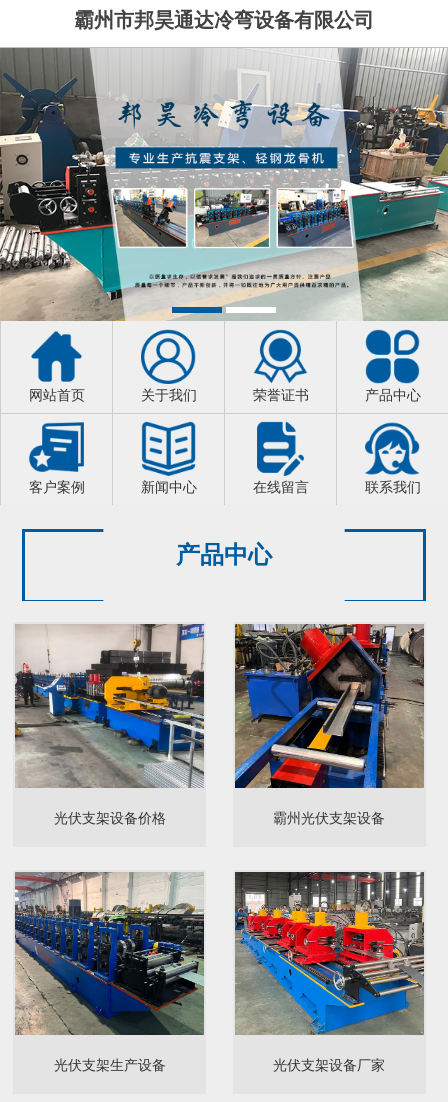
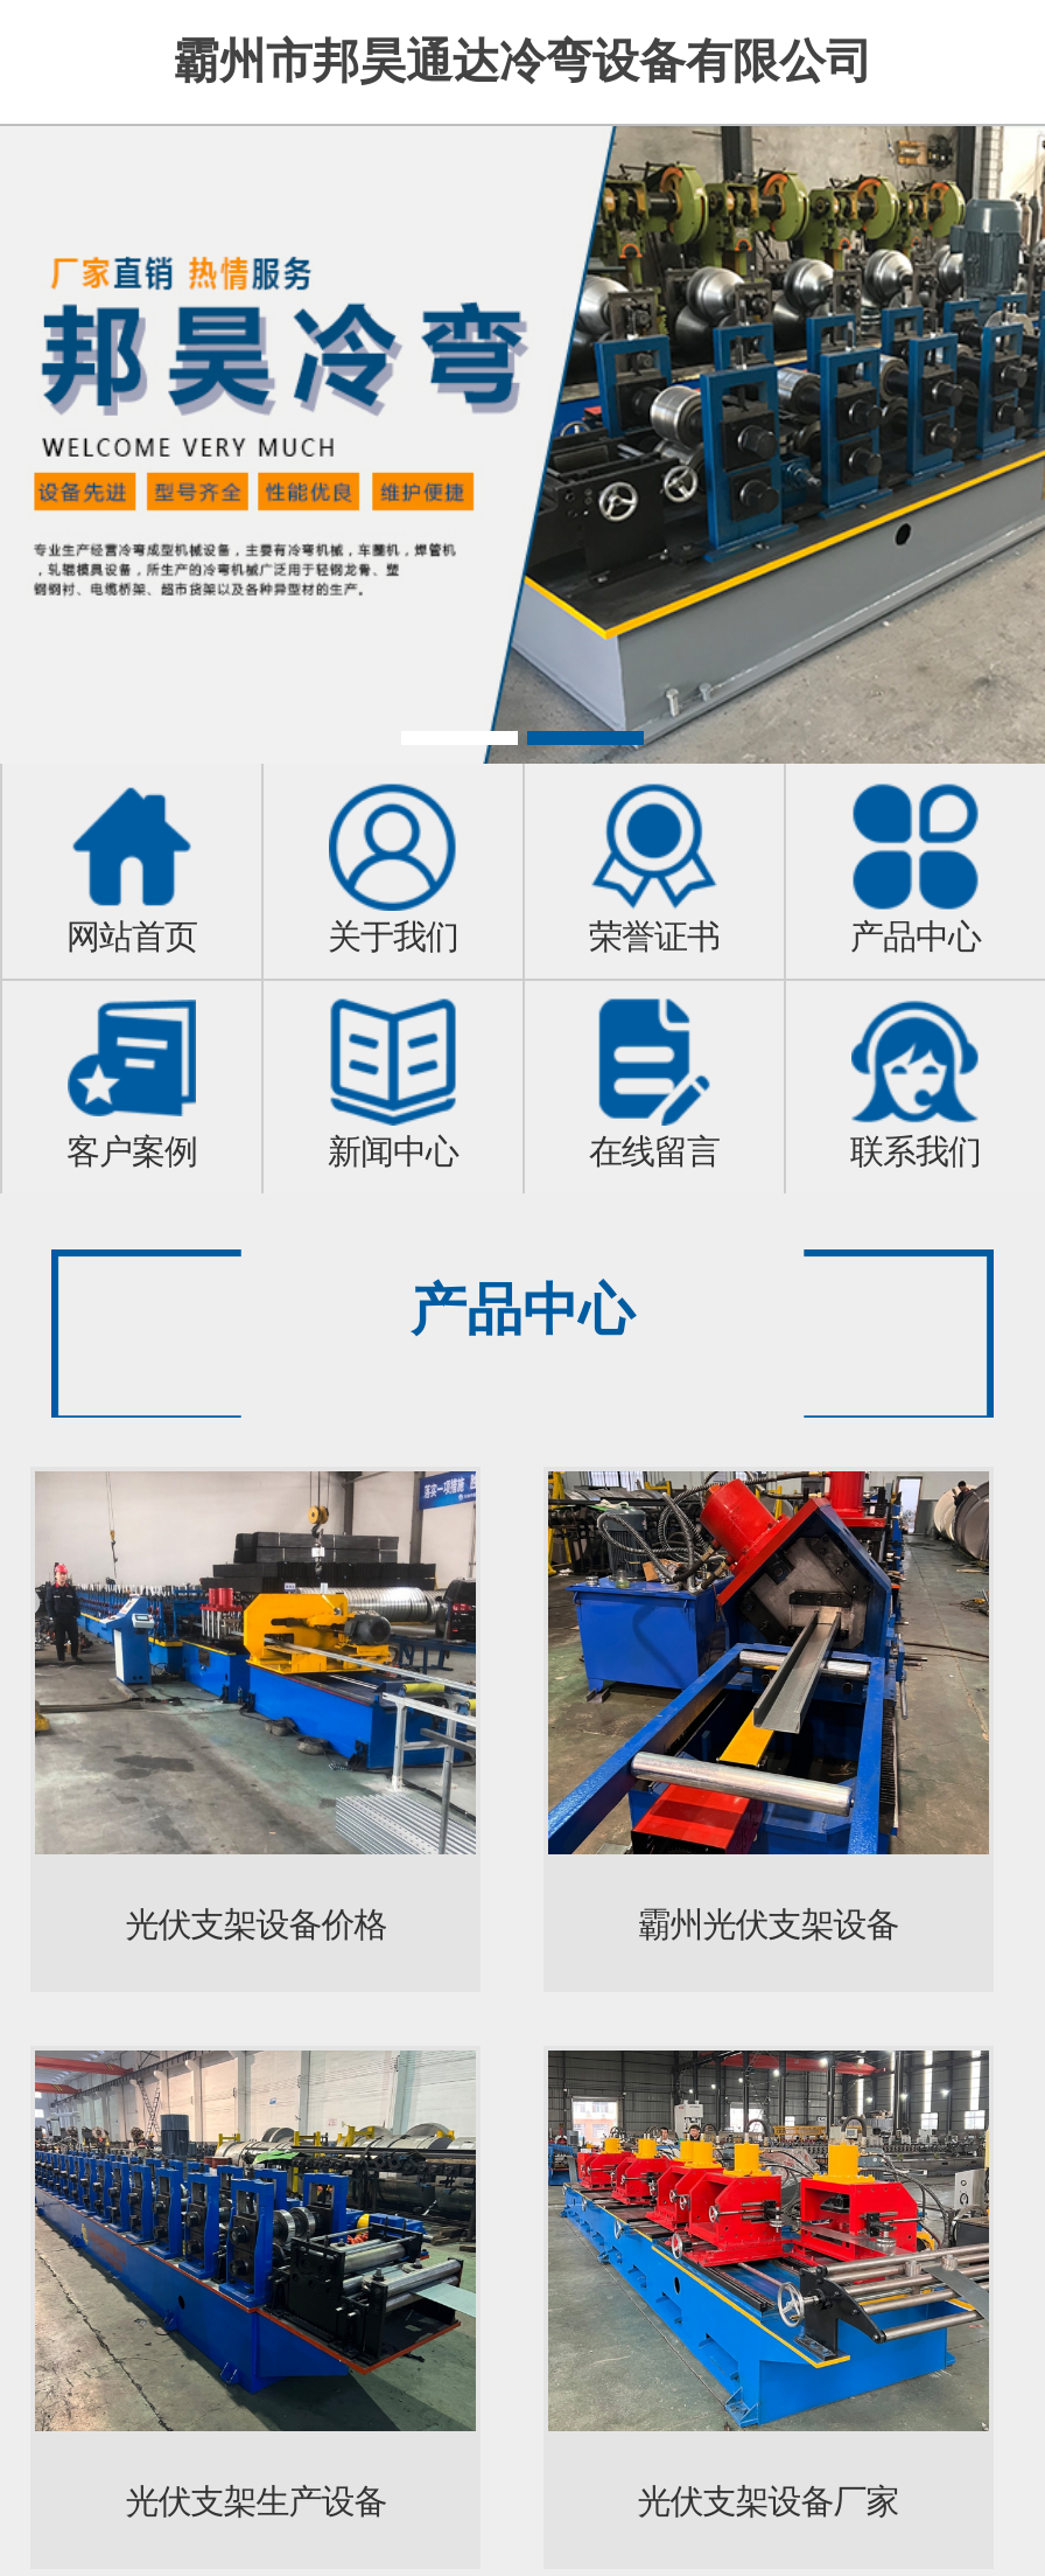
- [image]
+ [image]
